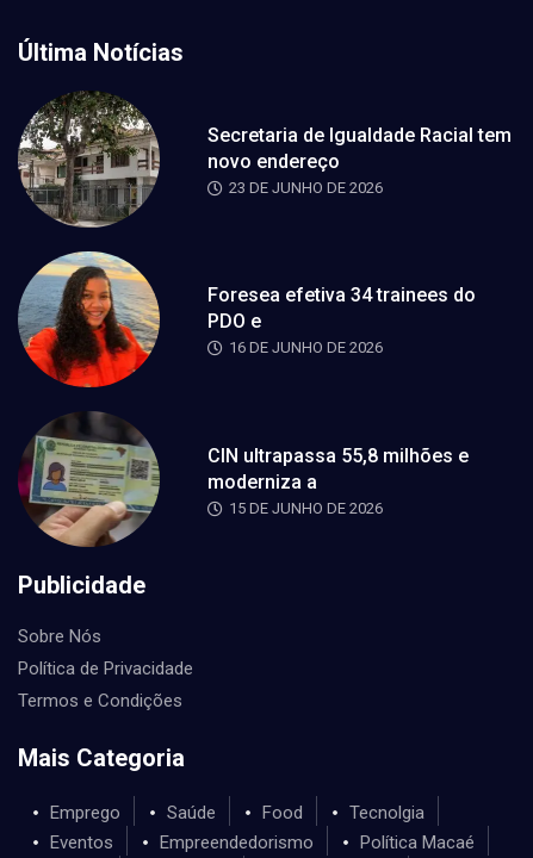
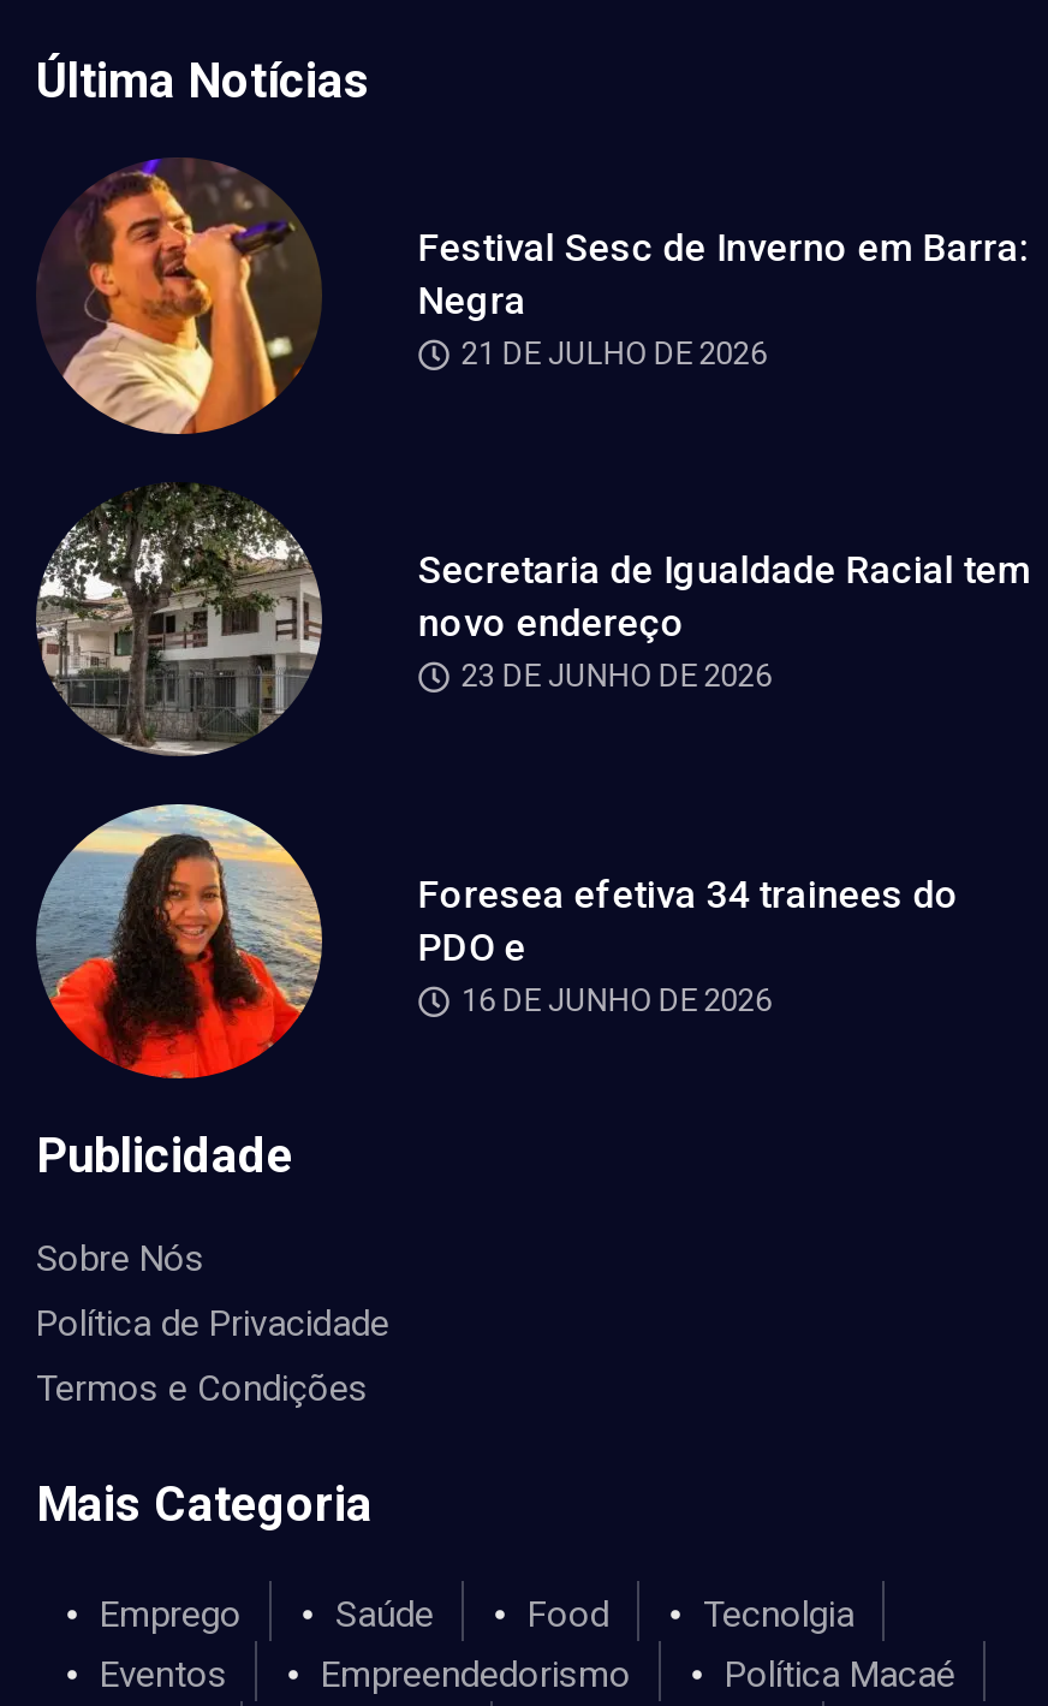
+ [image]
+ Festival Sesc de Inverno em Barra:
+ Negra
+ 21 DE JULHO DE 2026

moved down: [image] | Secretaria de Igualdade Racial tem | novo endereço | 23 DE JUNHO DE 2026 | Foresea efetiva 34 trainees do | PDO e | 16 DE JUNHO DE 2026

- [image]
- CIN ultrapassa 55,8 milhões e
- moderniza a
- 15 DE JUNHO DE 2026
